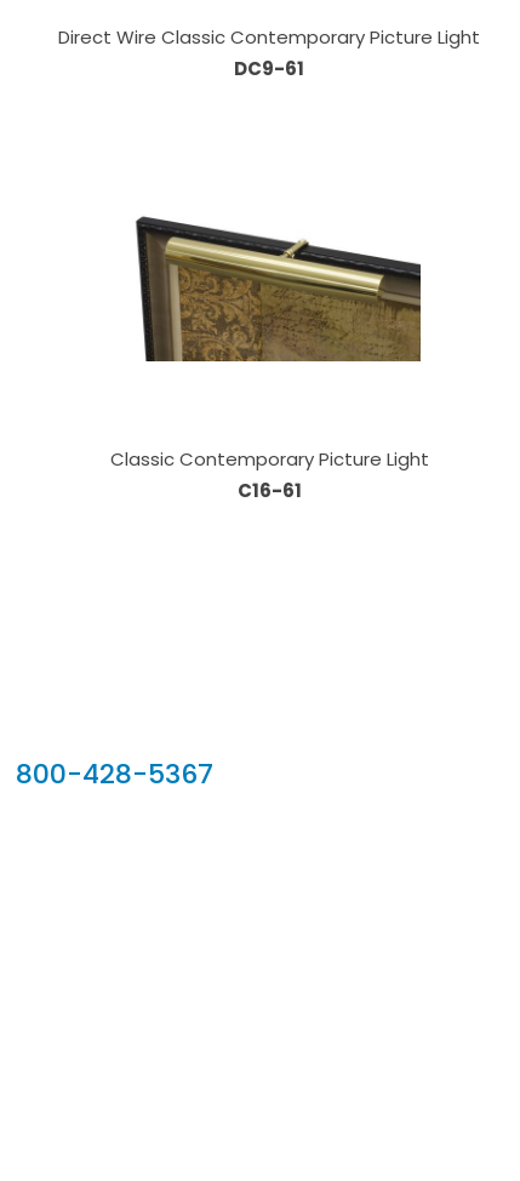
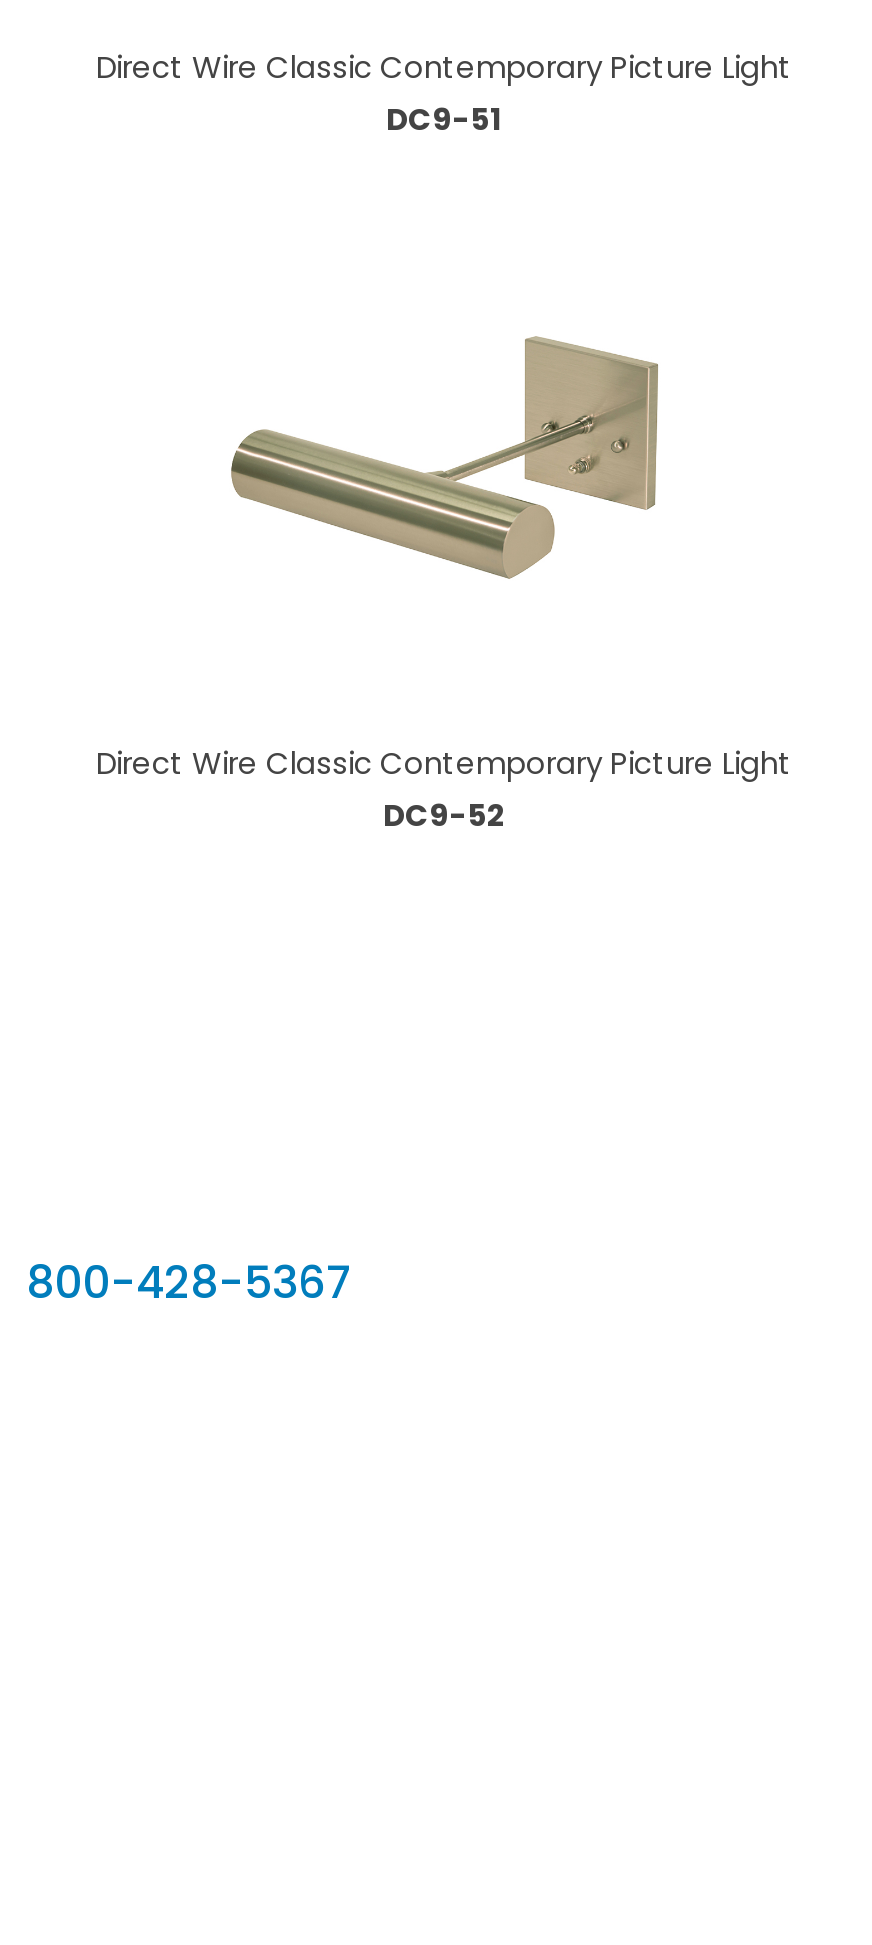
- DC9-61
+ DC9-51

- [image]
+ [image]

- Classic Contemporary Picture Light
- C16-61
+ Direct Wire Classic Contemporary Picture Light
+ DC9-52
